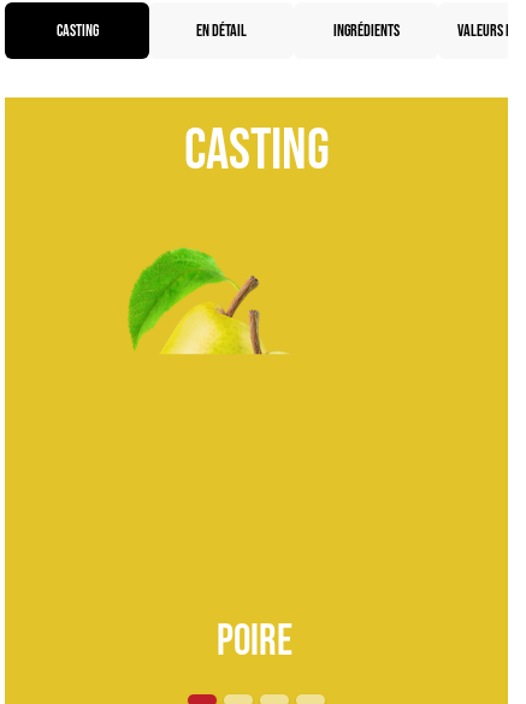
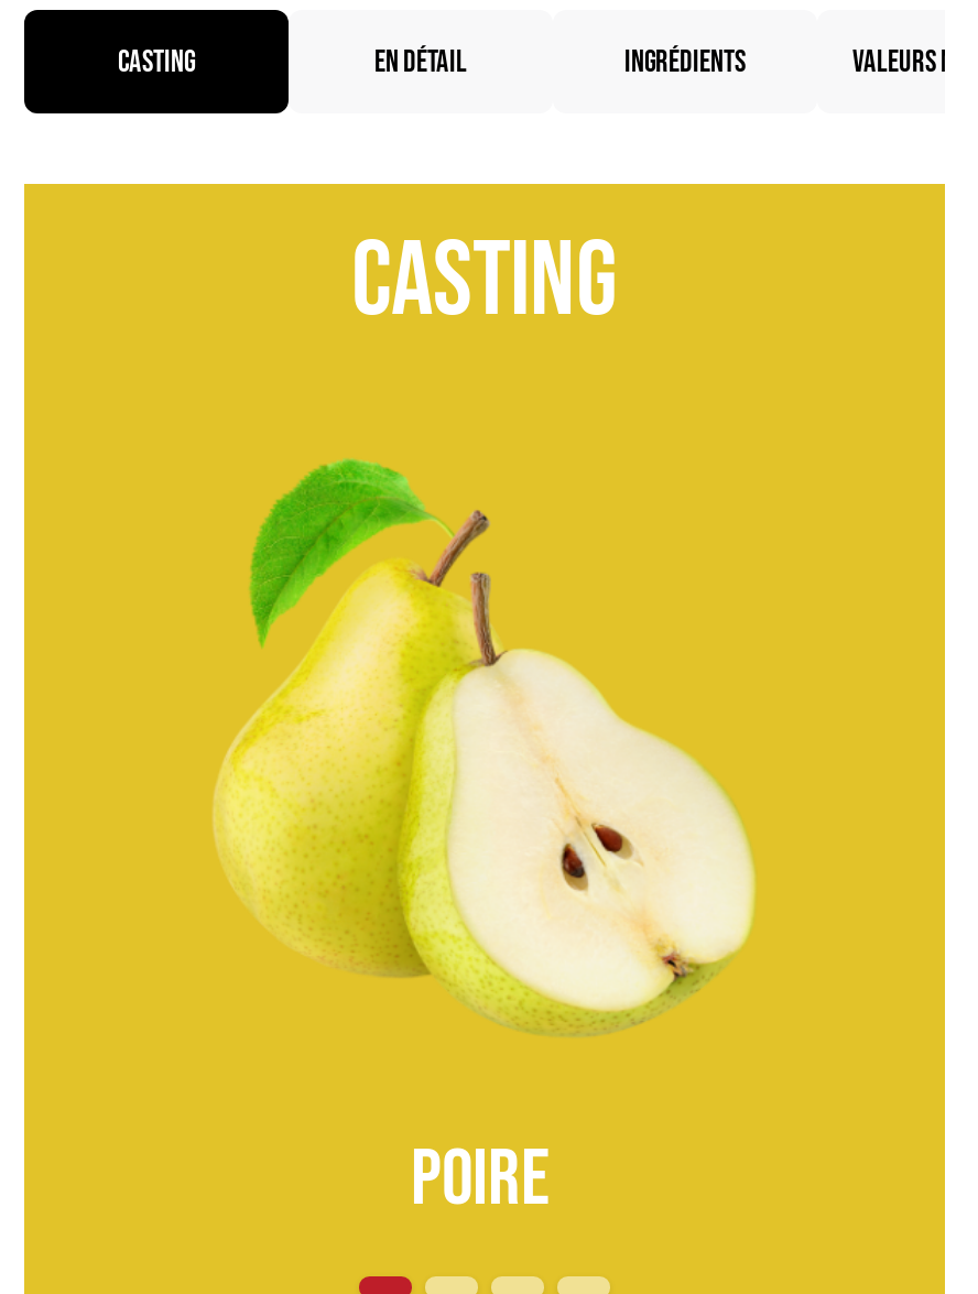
+ [image]
